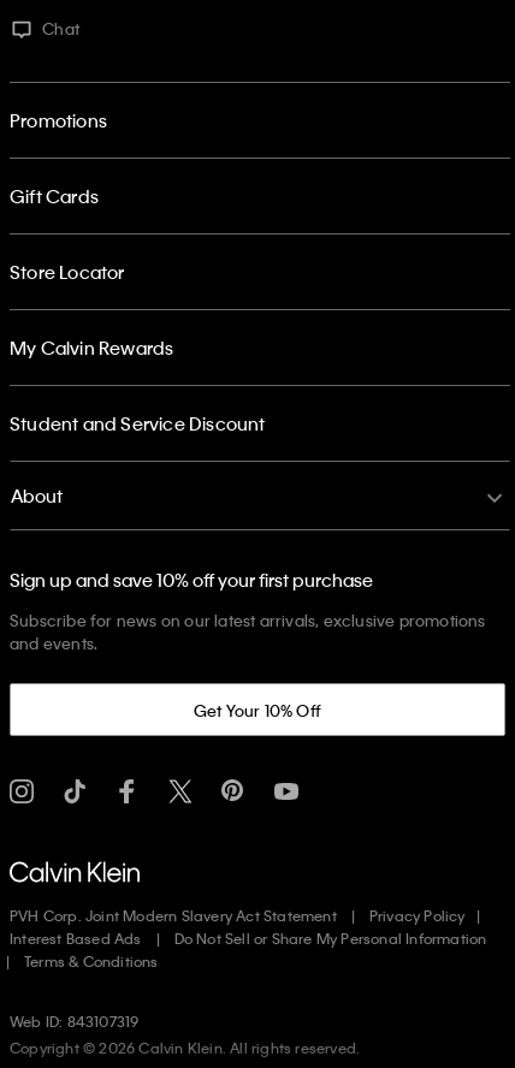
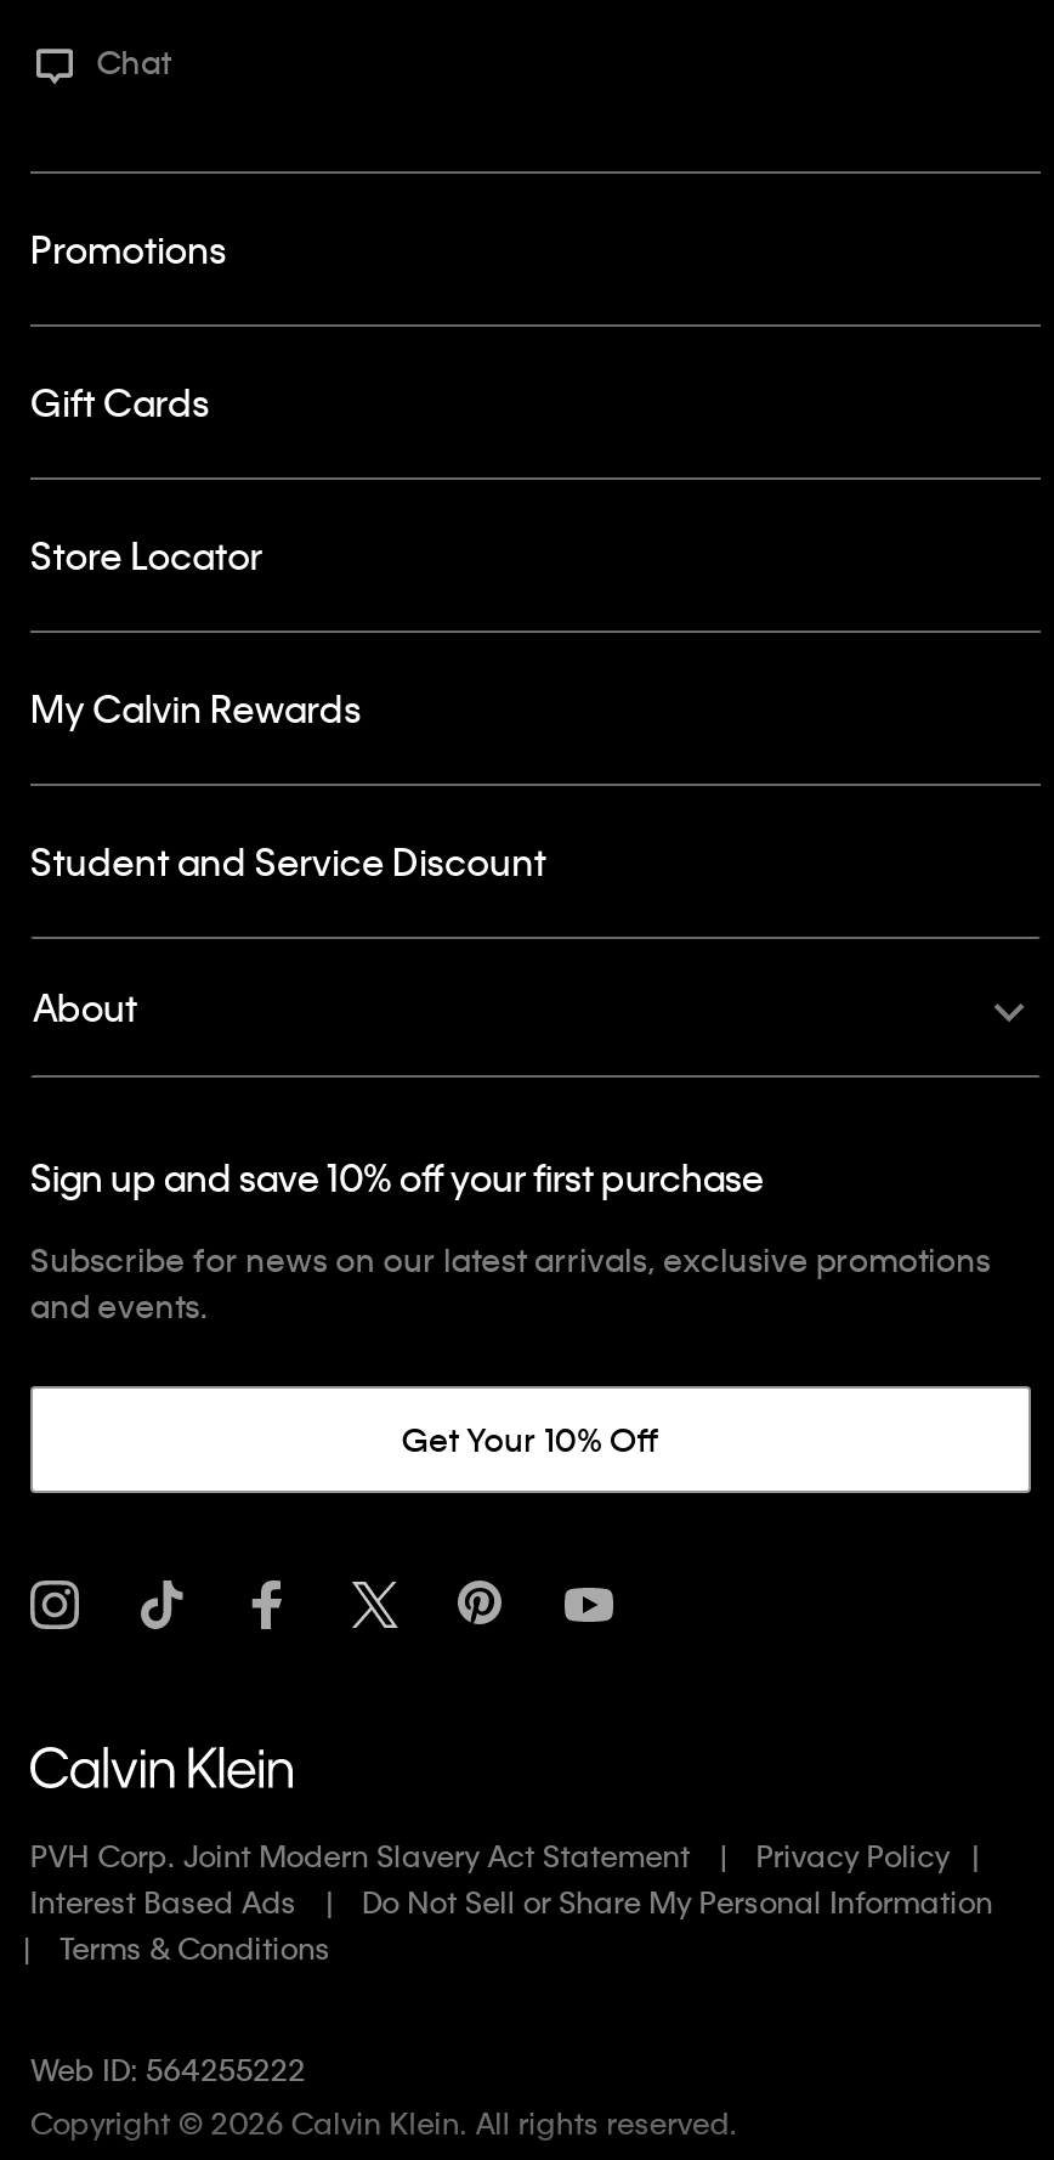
- Web ID: 843107319
+ Web ID: 564255222
